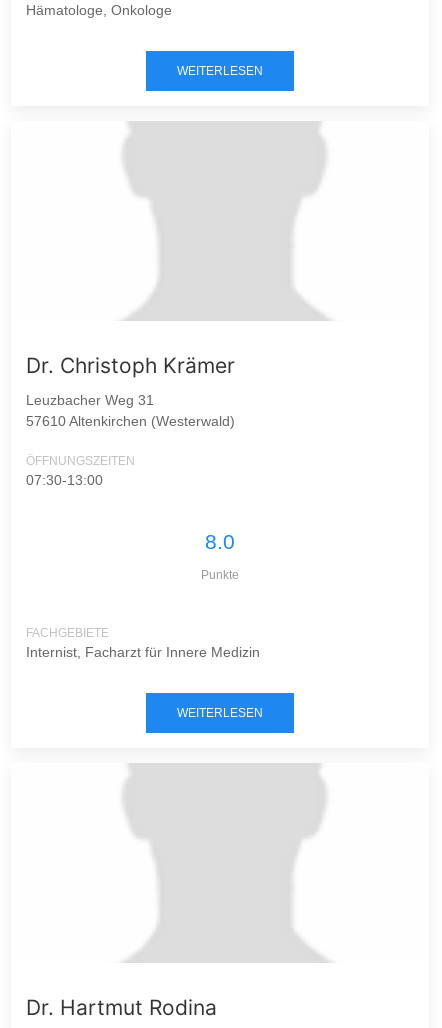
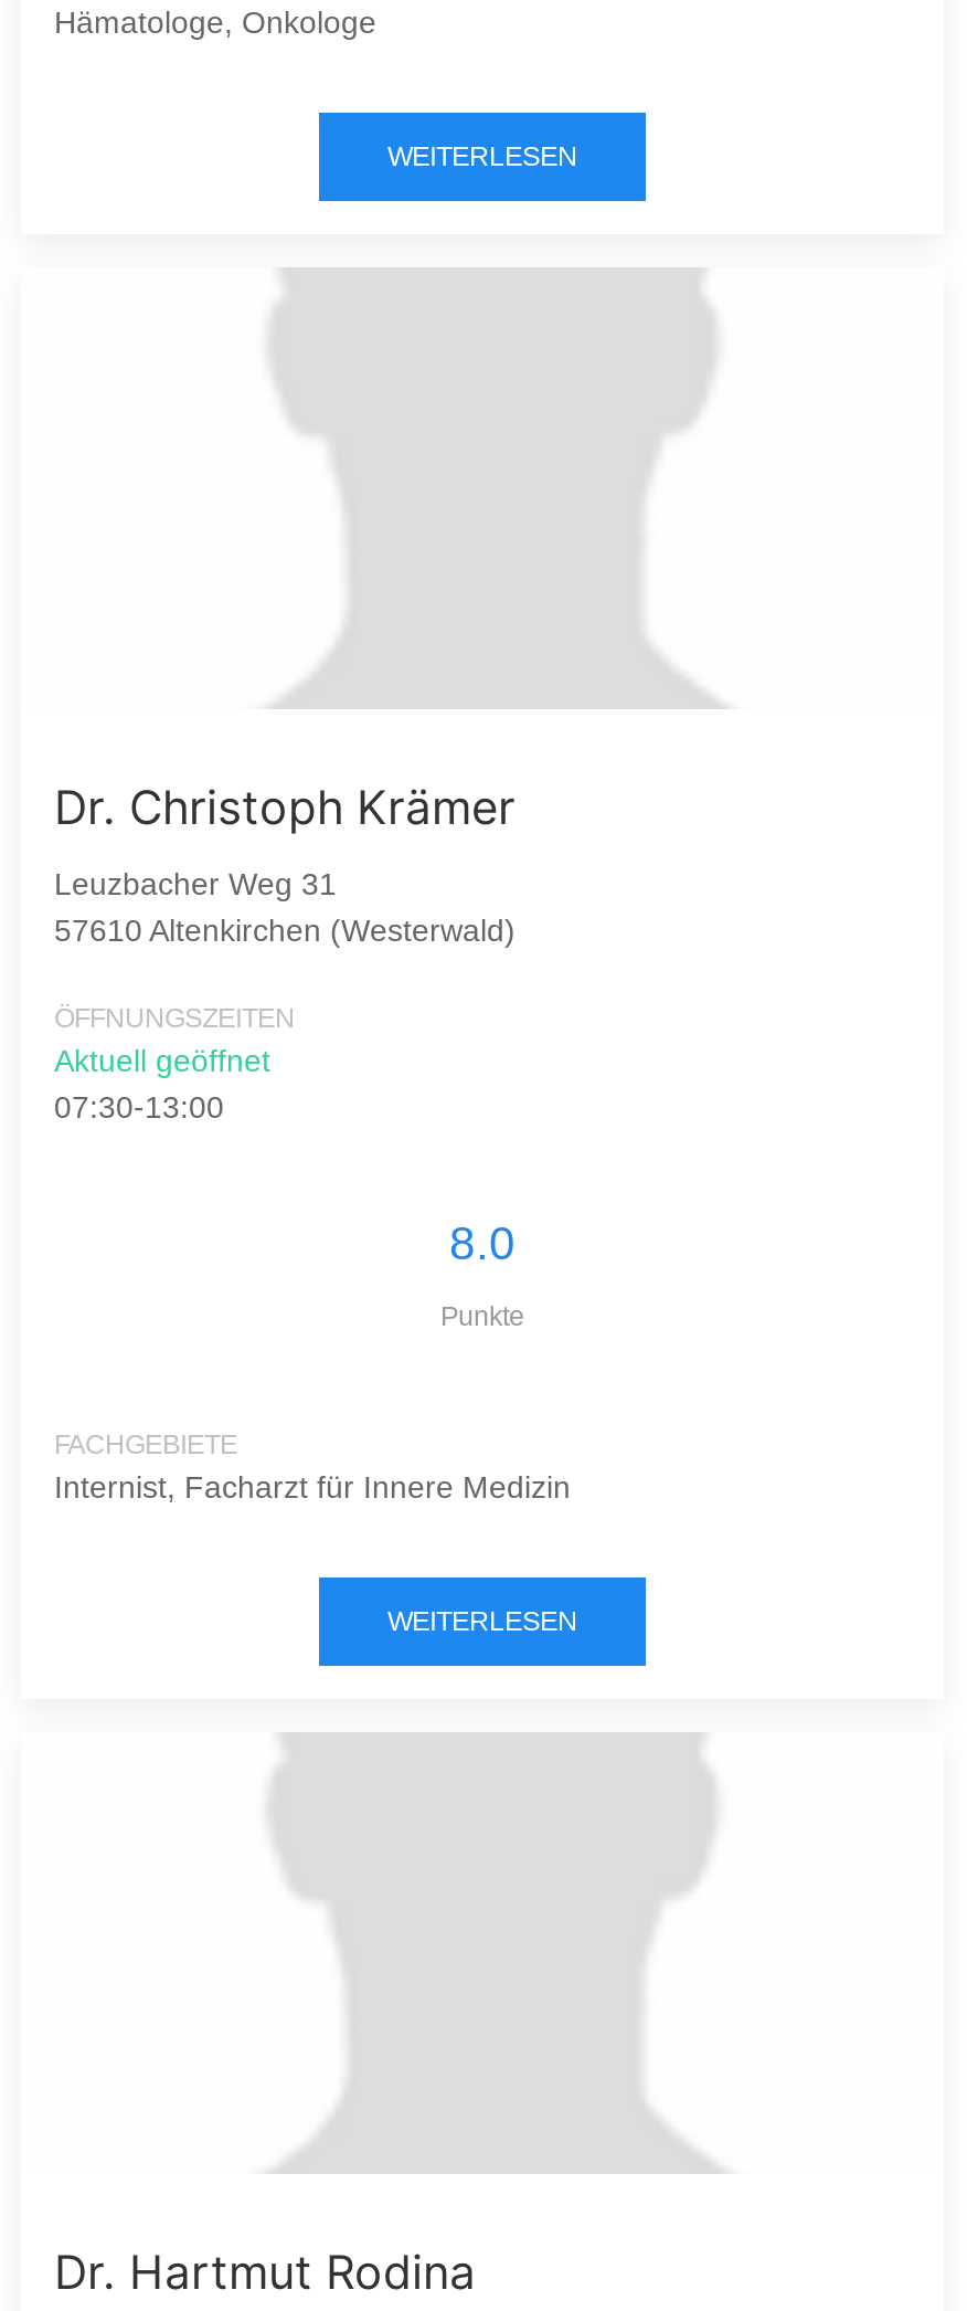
+ Aktuell geöffnet
